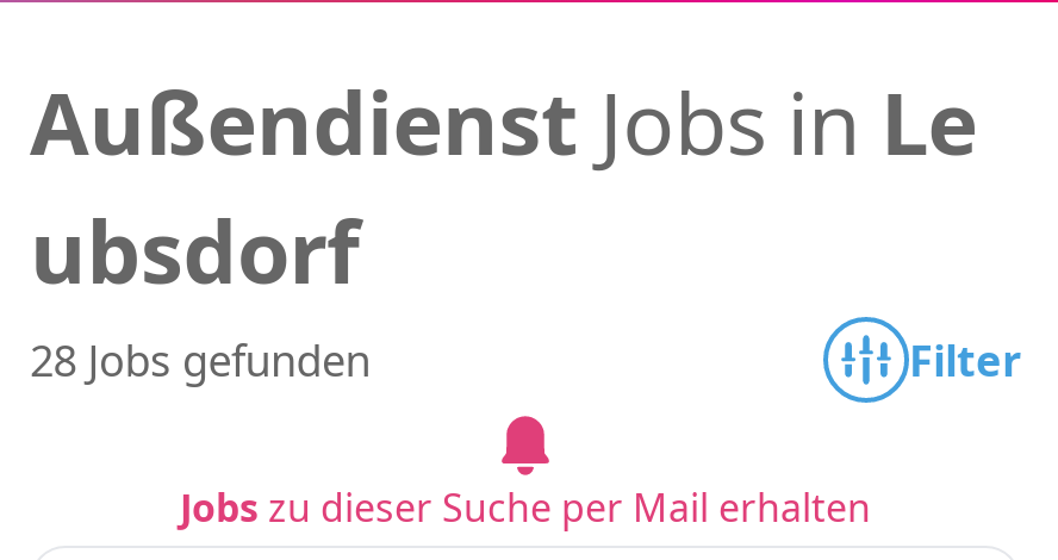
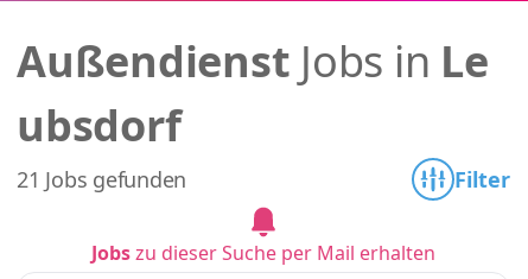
- 28 Jobs gefunden
+ 21 Jobs gefunden
